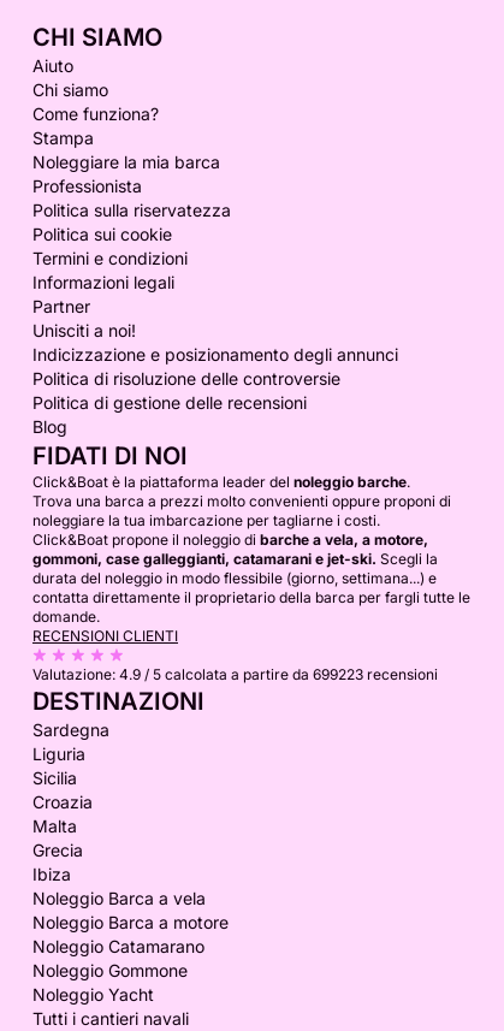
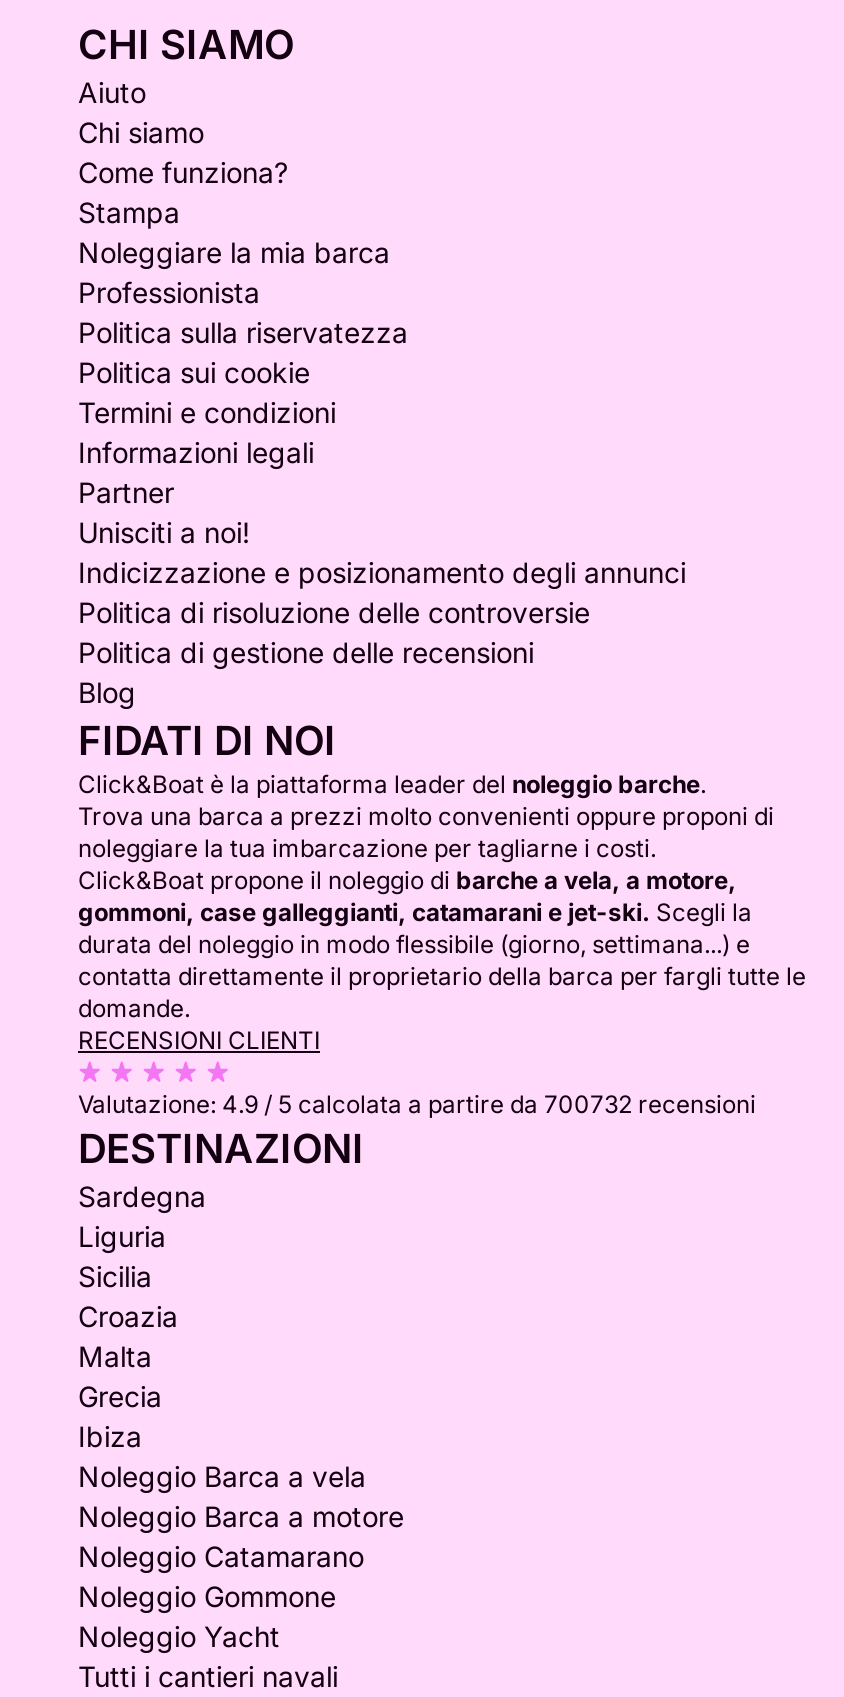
- Valutazione: 4.9 / 5 calcolata a partire da 699223 recensioni
+ Valutazione: 4.9 / 5 calcolata a partire da 700732 recensioni
